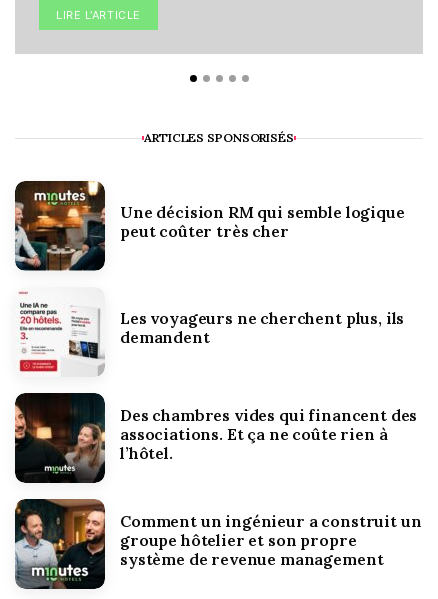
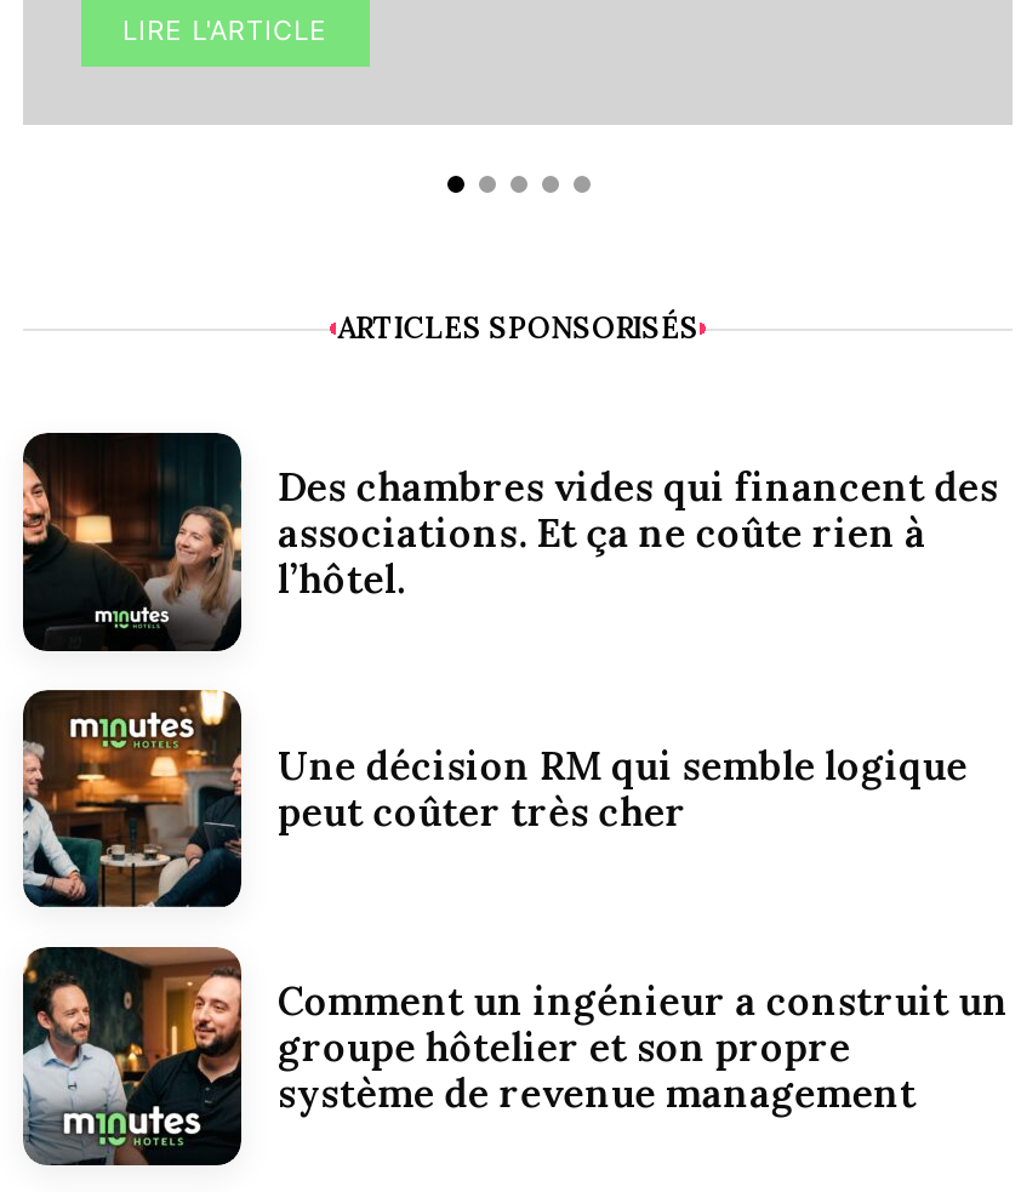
moved down: [image] | Une décision RM qui semble logique | peut coûter très cher

- [image]
- Les voyageurs ne cherchent plus, ils
- demandent

moved up: [image] | Des chambres vides qui financent des | associations. Et ça ne coûte rien à | l’hôtel.
